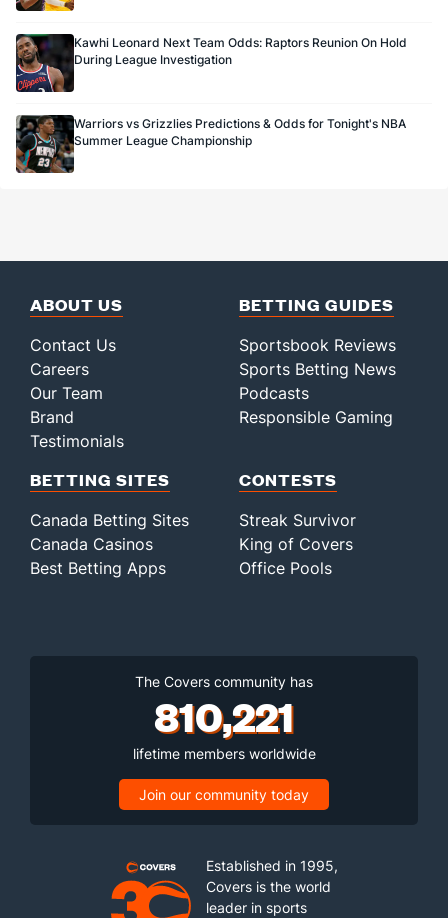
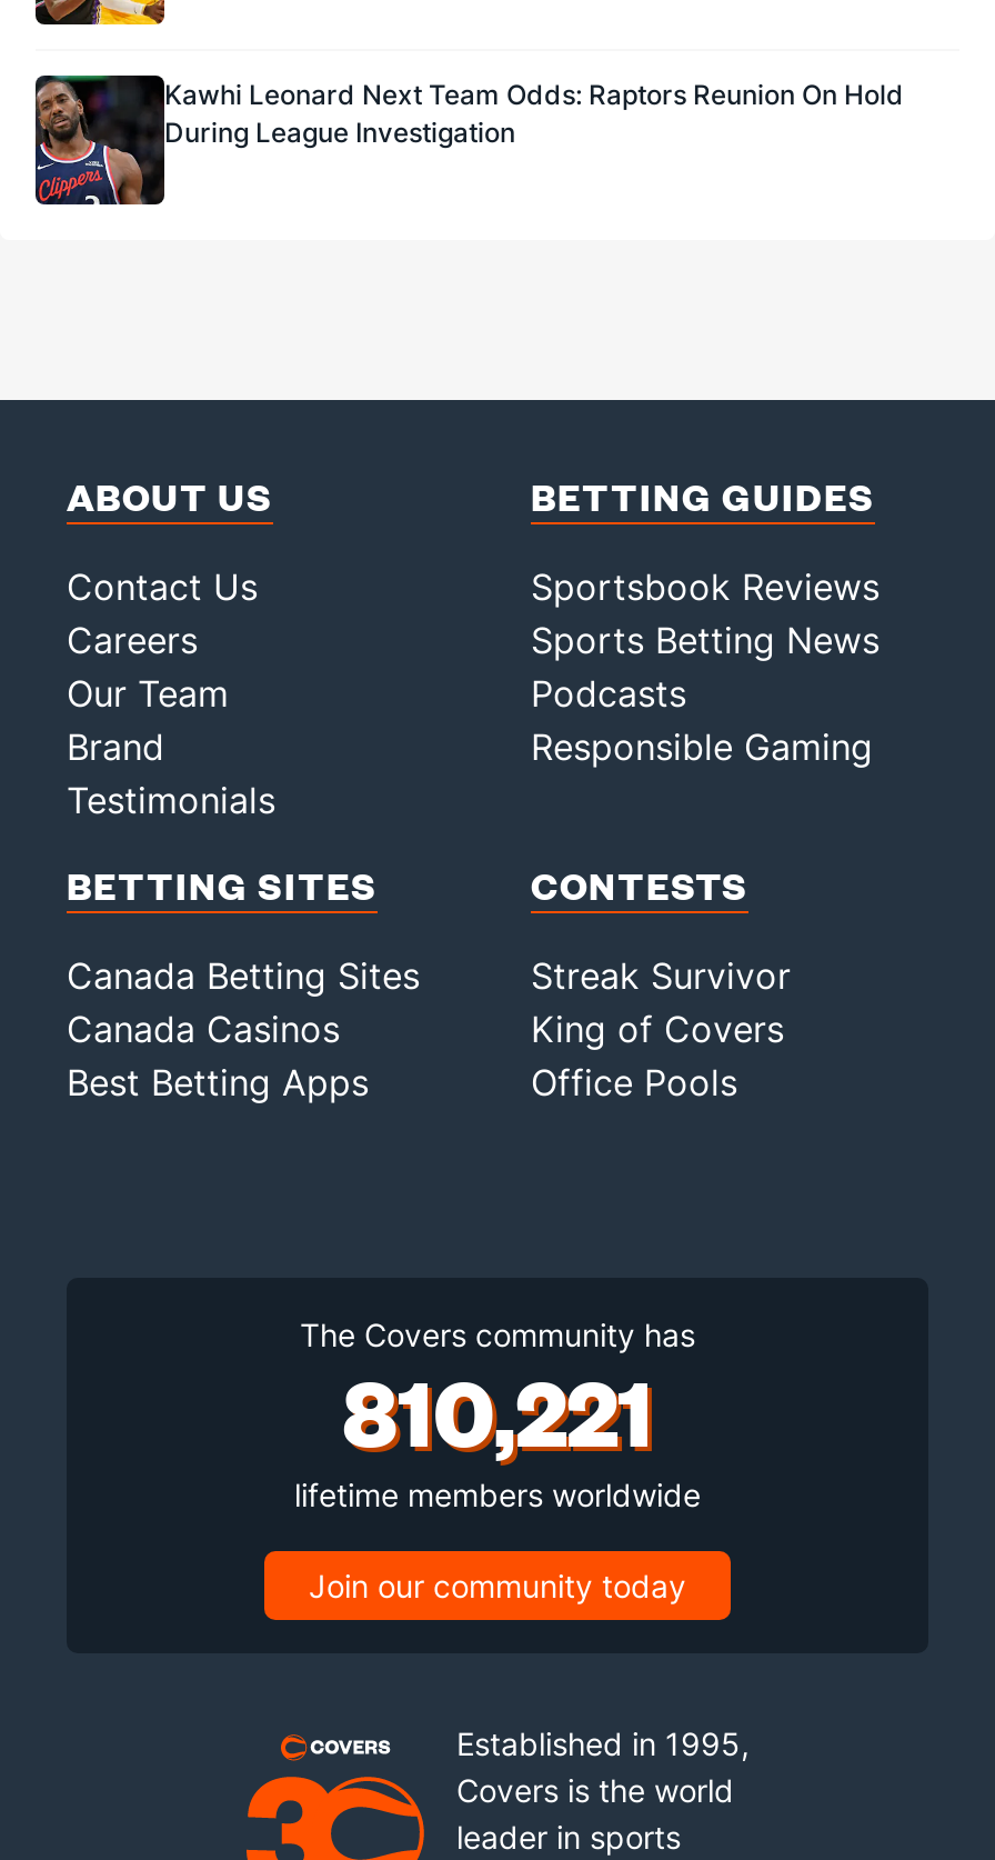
- [image]
- Warriors vs Grizzlies Predictions & Odds for Tonight's NBA
- Summer League Championship
